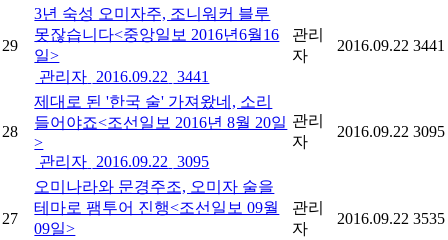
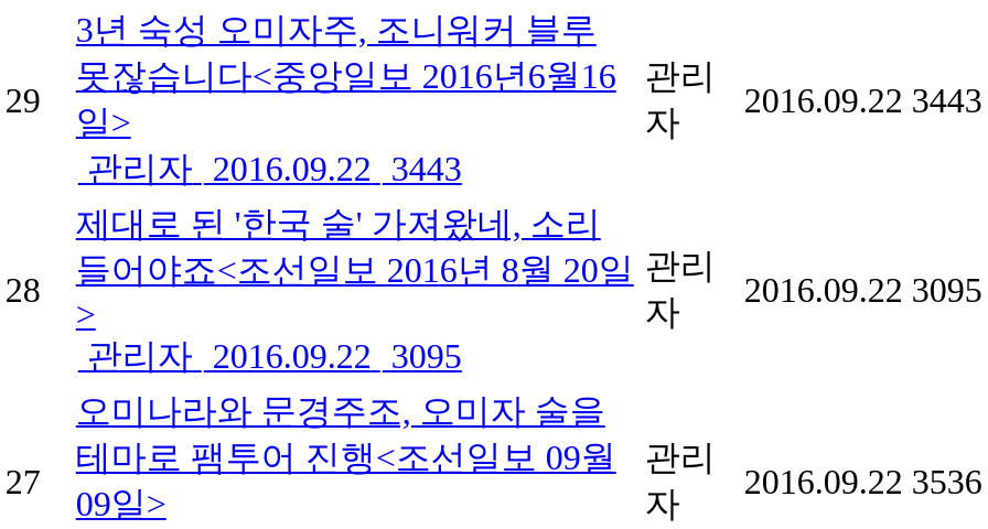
- 2016.09.22 3441
+ 2016.09.22 3443

- 관리자 2016.09.22 3441
+ 관리자 2016.09.22 3443

- 2016.09.22 3535
+ 2016.09.22 3536
